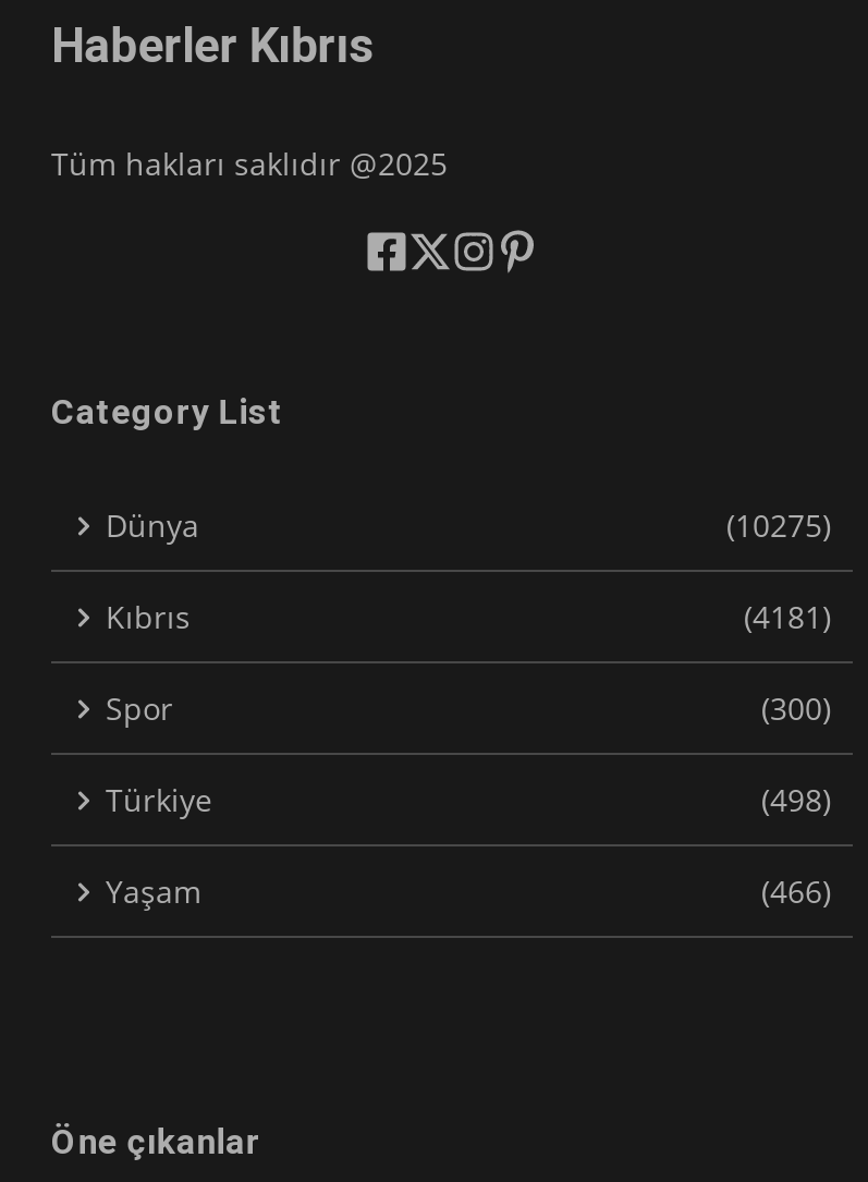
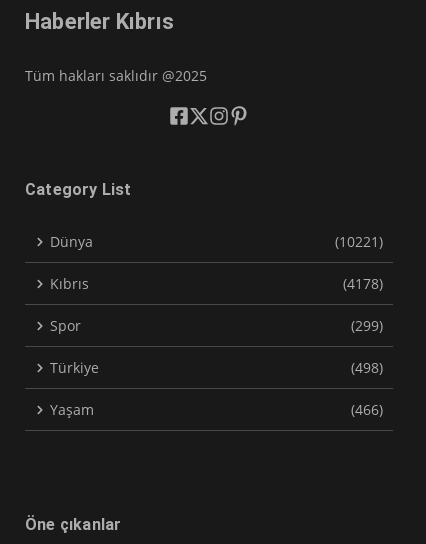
- (10275)
+ (10221)

- (4181)
+ (4178)

- (300)
+ (299)
